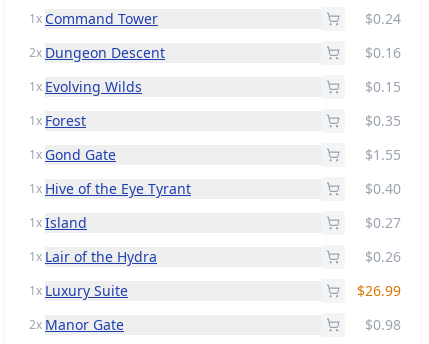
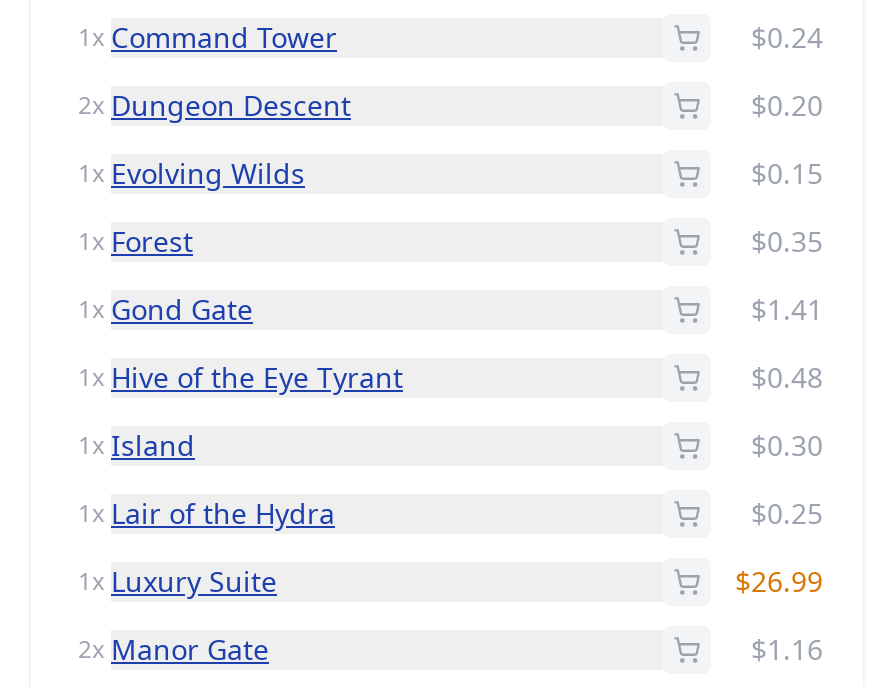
- $0.16
+ $0.20

- $1.55
+ $1.41

- $0.40
+ $0.48

- $0.27
+ $0.30

- $0.26
+ $0.25

- $0.98
+ $1.16
